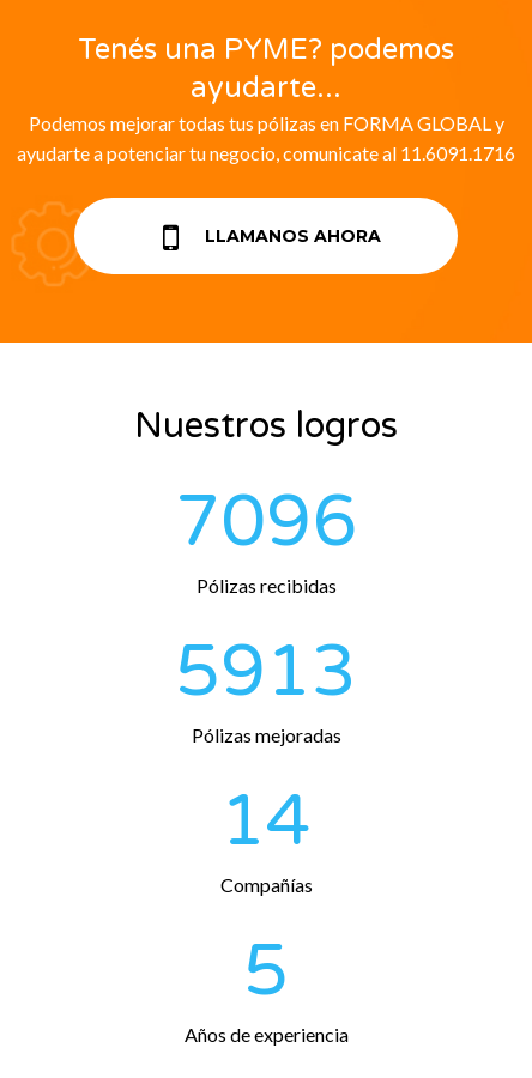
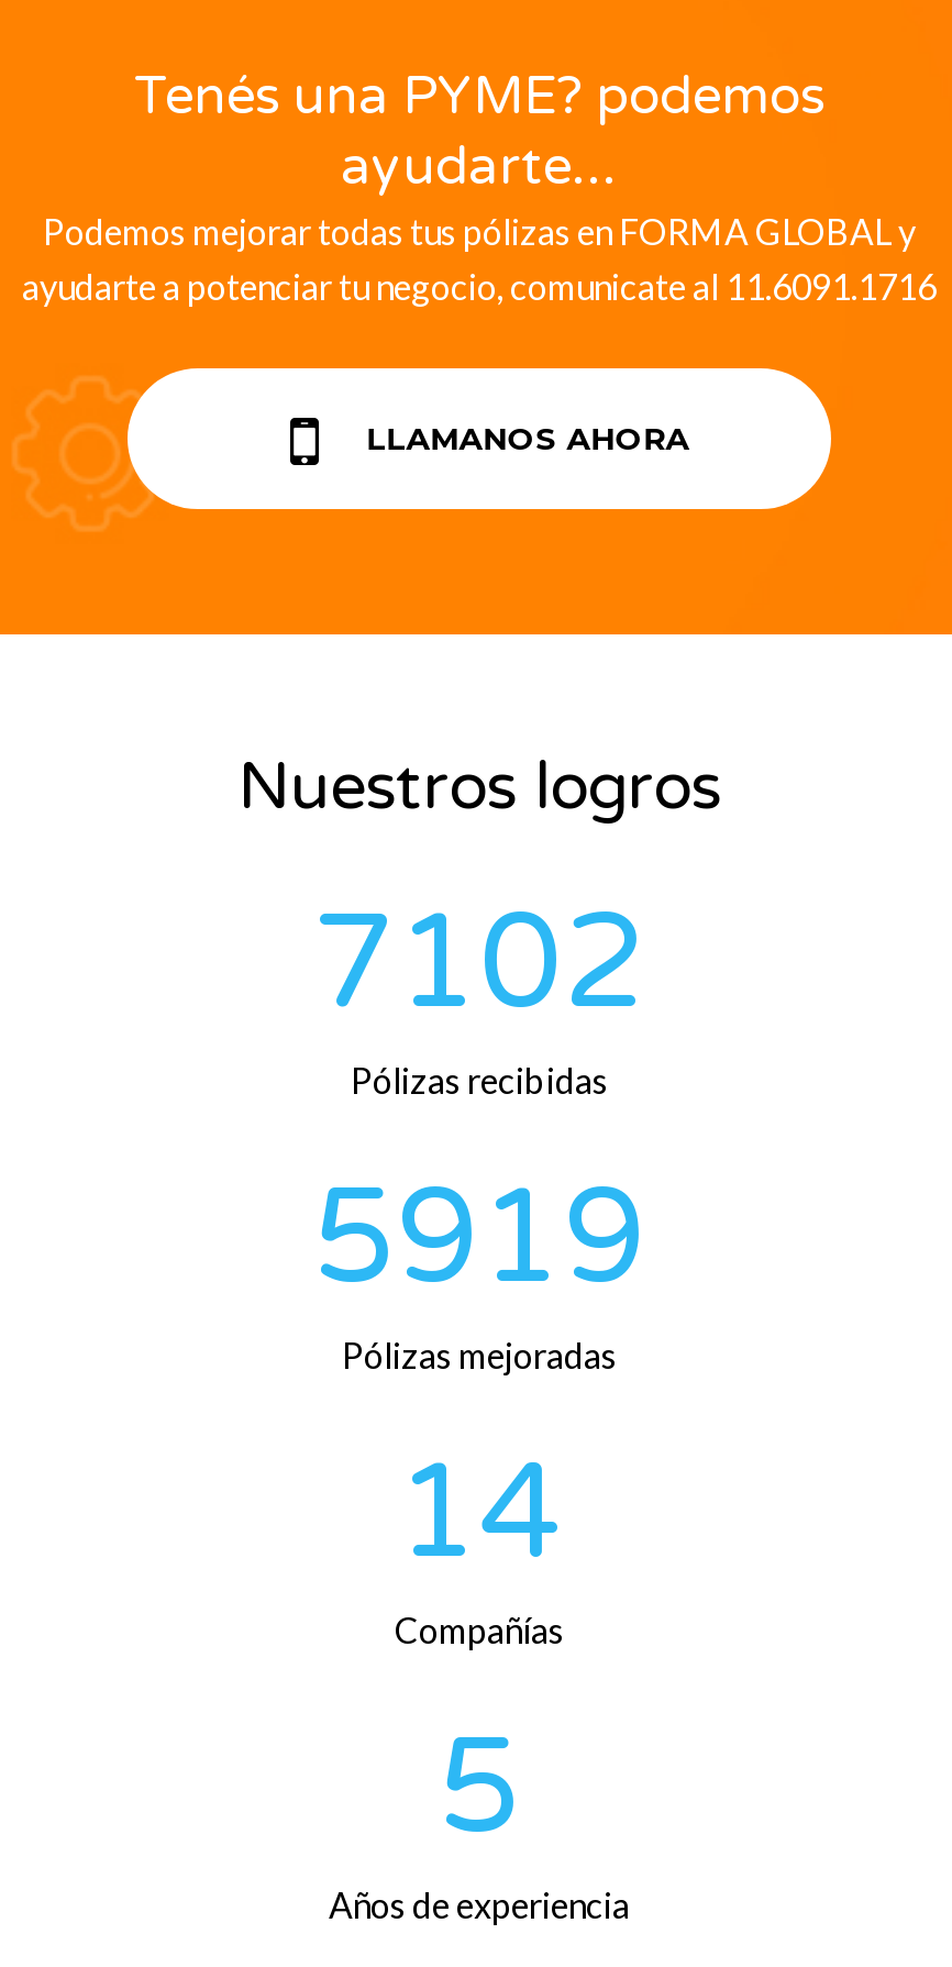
- 7096
+ 7102

- 5913
+ 5919
